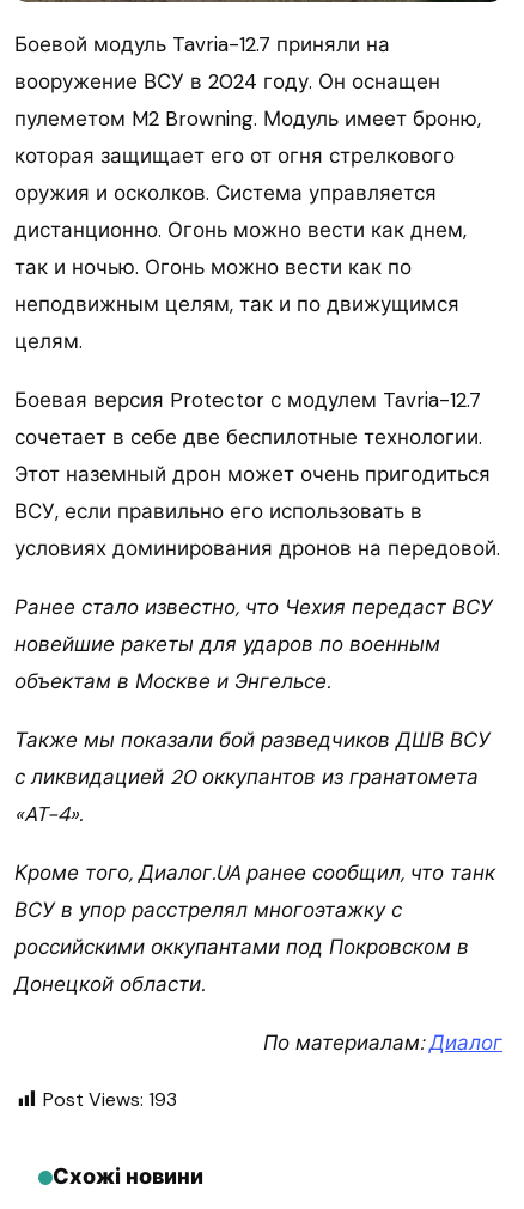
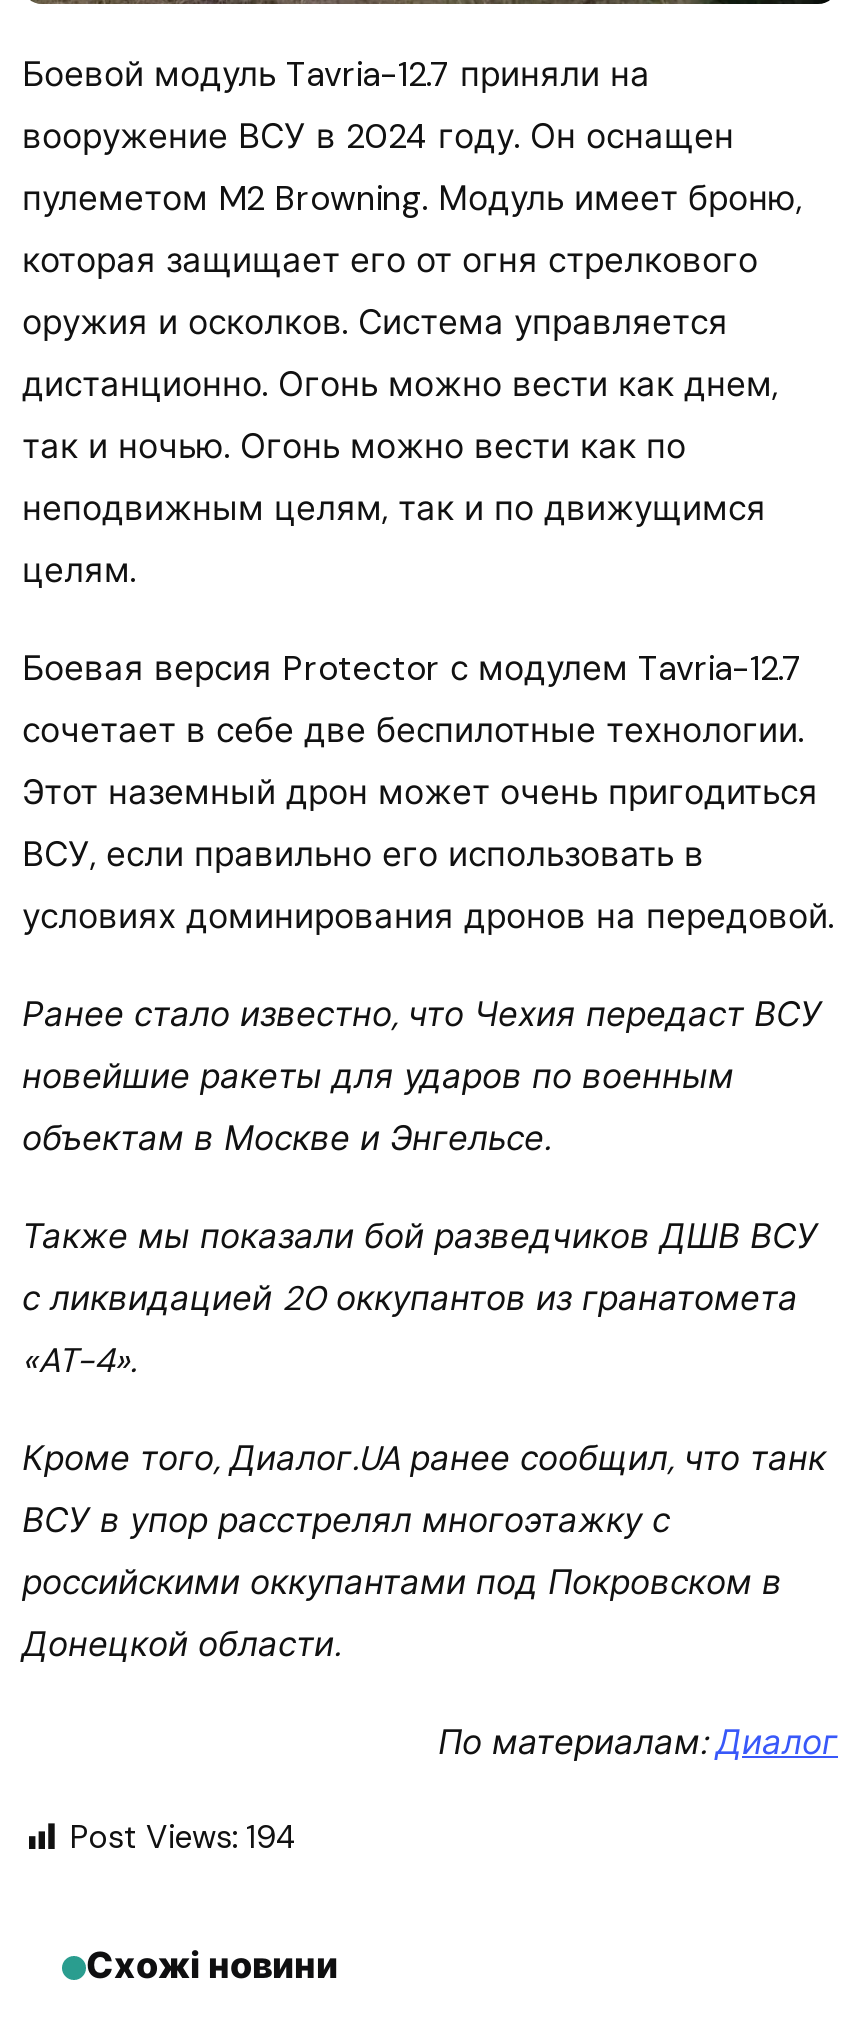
- Post Views: 193
+ Post Views: 194
